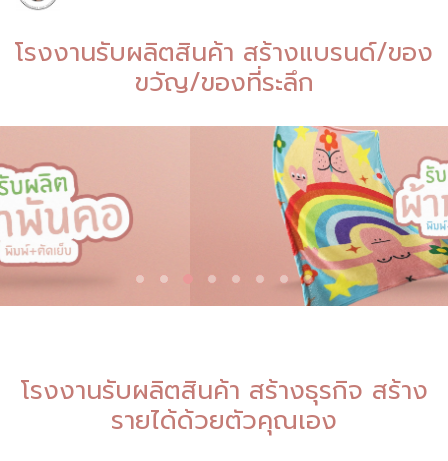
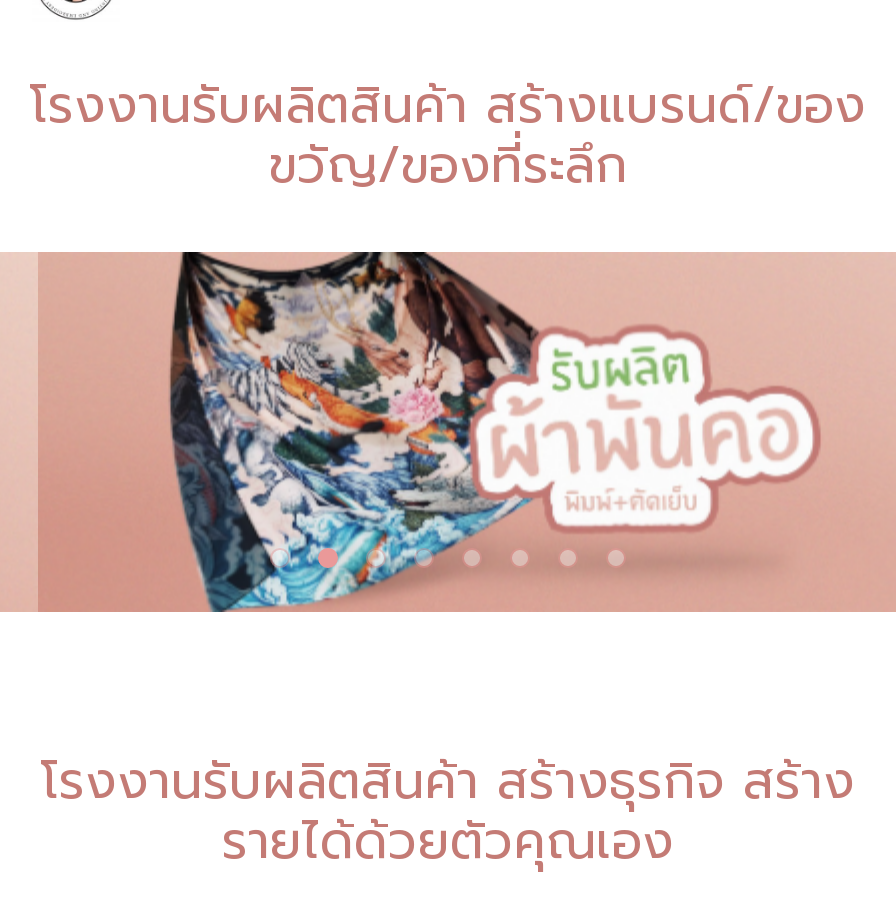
- [image]
+ [image]
